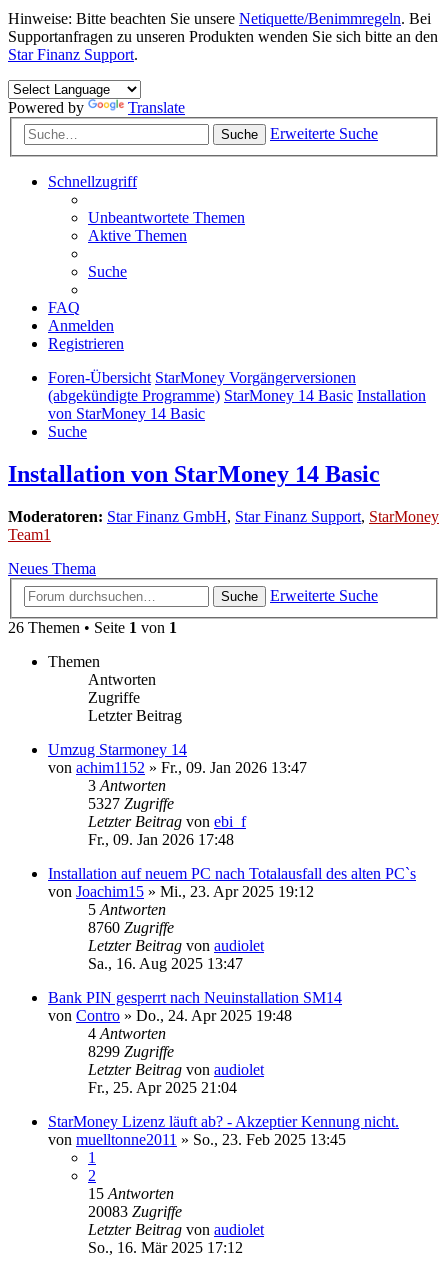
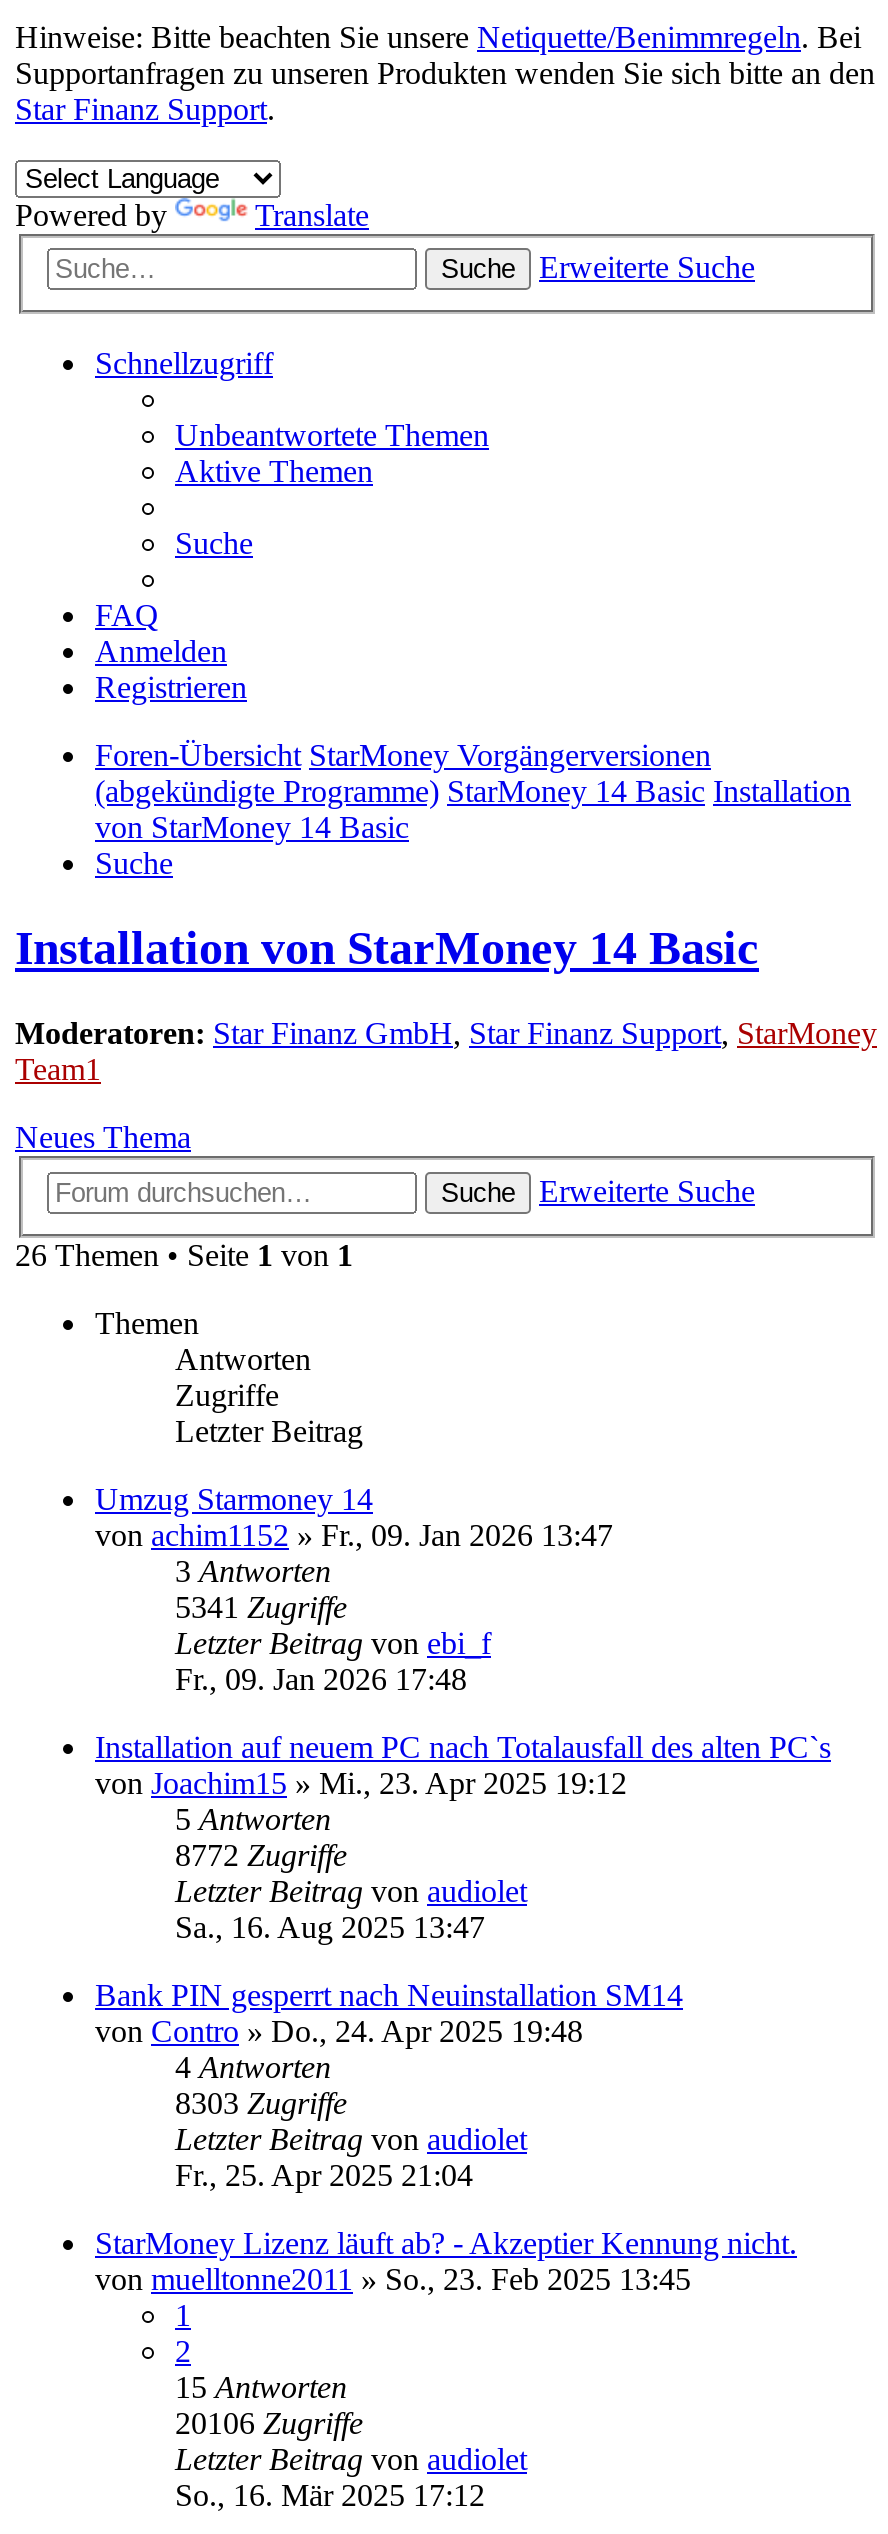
- 5327 Zugriffe
+ 5341 Zugriffe

- 8760 Zugriffe
+ 8772 Zugriffe

- 8299 Zugriffe
+ 8303 Zugriffe

- 20083 Zugriffe
+ 20106 Zugriffe
